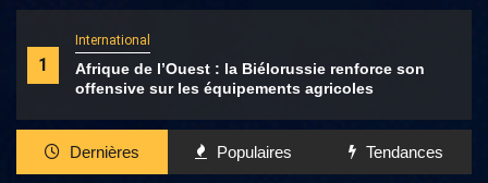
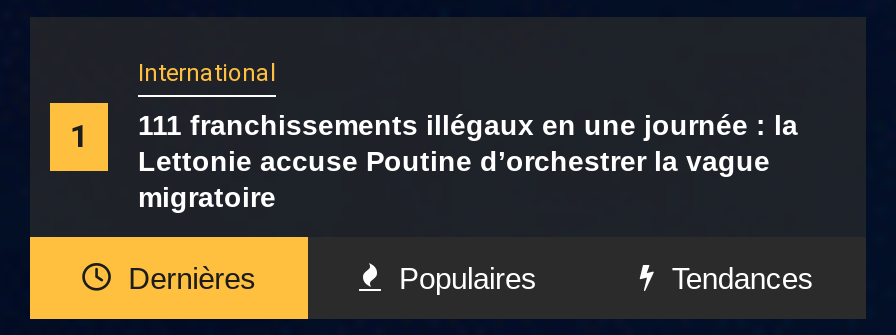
- Afrique de l’Ouest : la Biélorussie renforce son
- offensive sur les équipements agricoles
+ 111 franchissements illégaux en une journée : la
+ Lettonie accuse Poutine d’orchestrer la vague
+ migratoire
